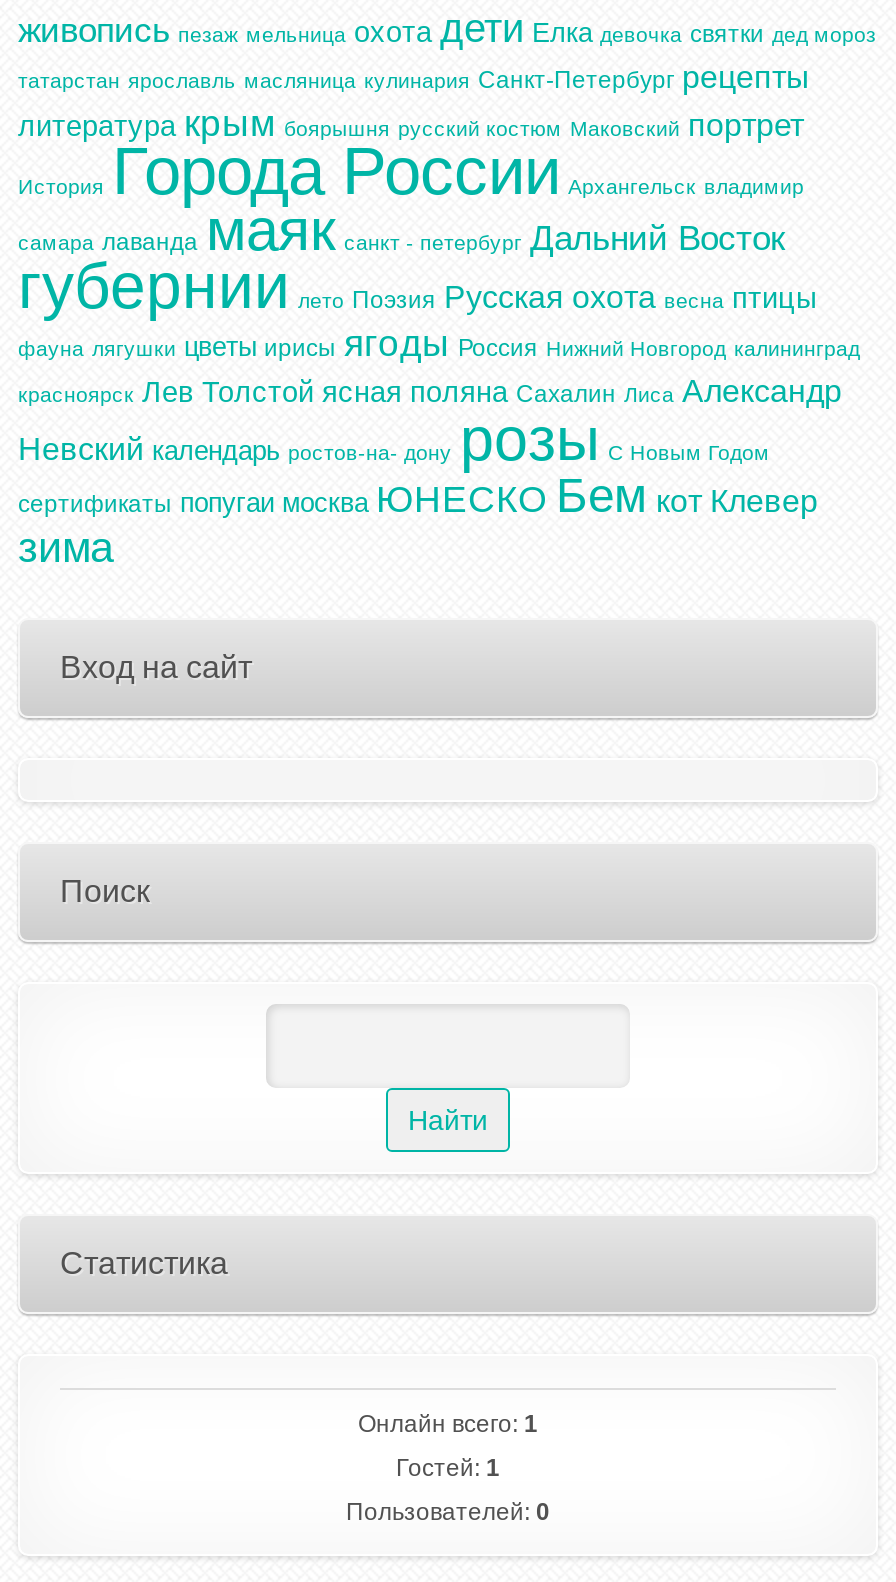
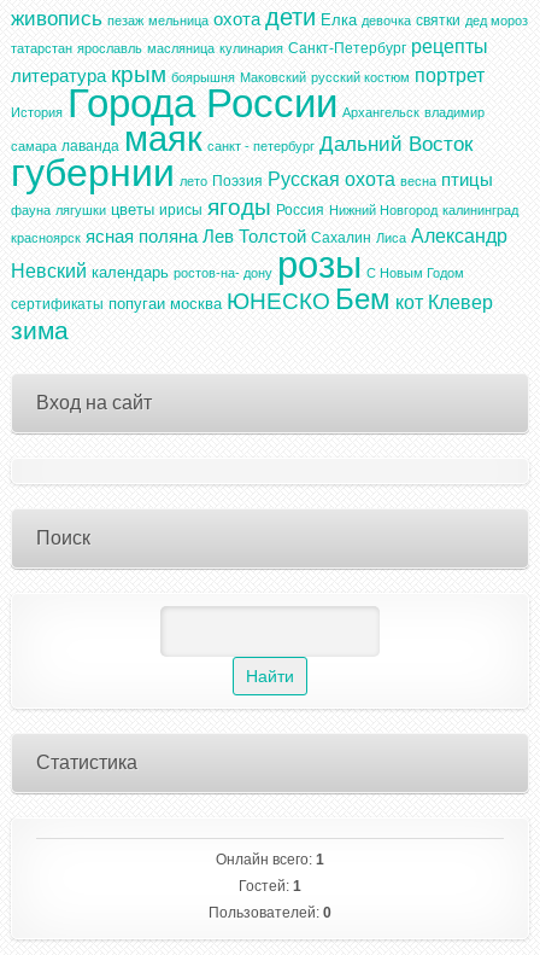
- литература крым боярышня русский костюм Маковский портрет
+ литература крым боярышня Маковский русский костюм портрет

- красноярск Лев Толстой ясная поляна Сахалин Лиса Александр
+ красноярск ясная поляна Лев Толстой Сахалин Лиса Александр
